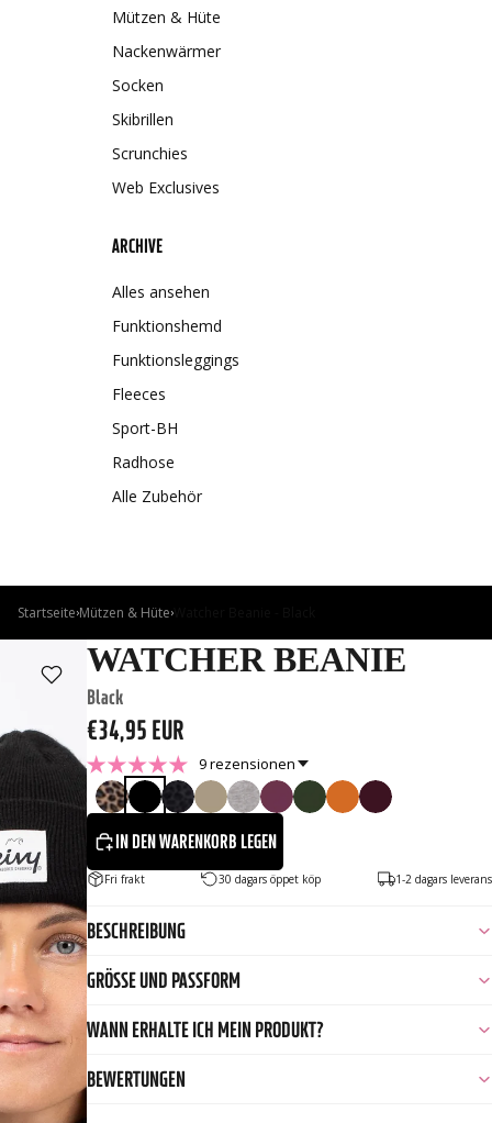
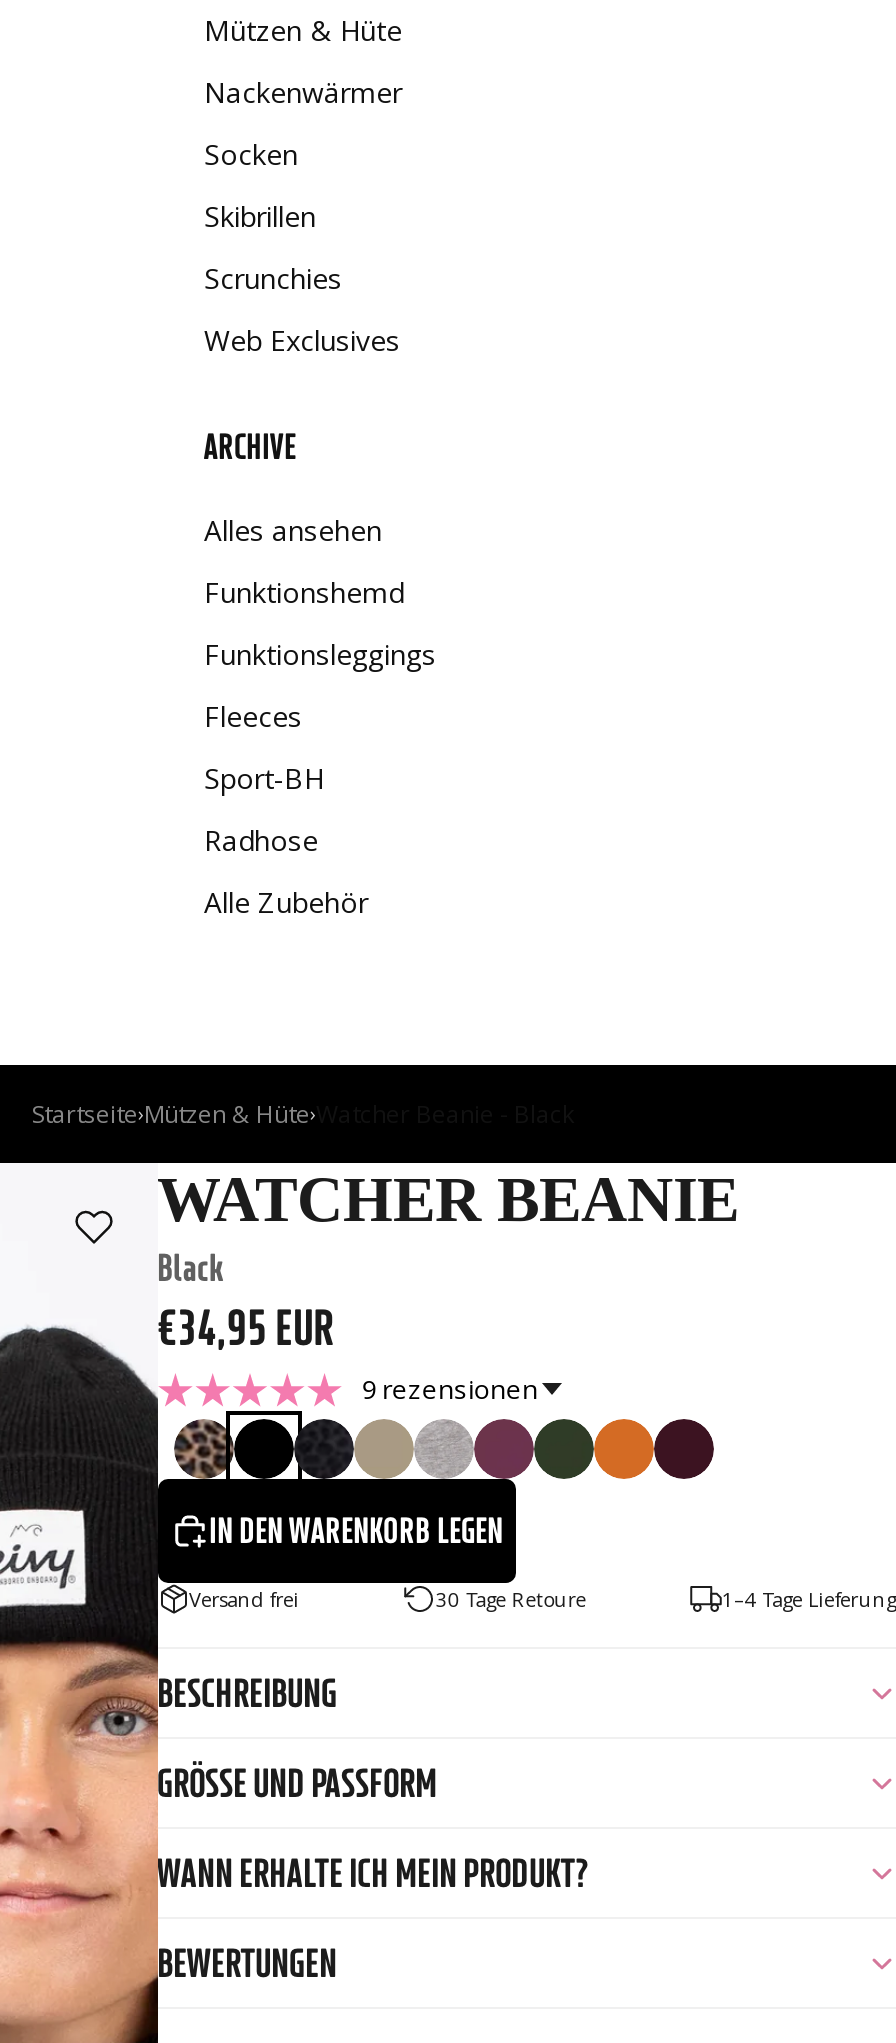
- Fri frakt
- 30 dagars öppet köp
- 1-2 dagars leverans
+ Versand frei
+ 30 Tage Retoure
+ 1–4 Tage Lieferung
